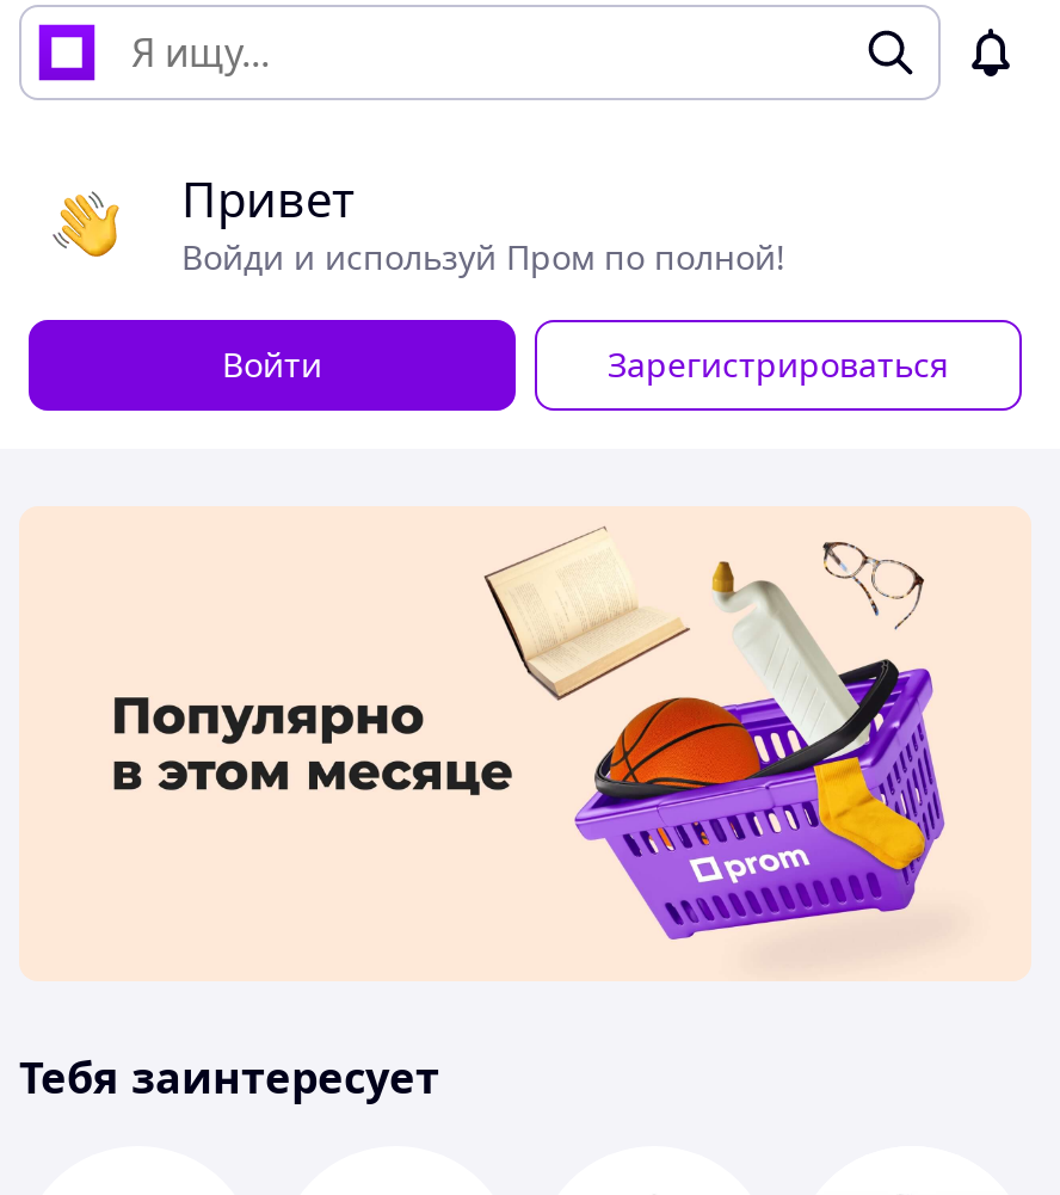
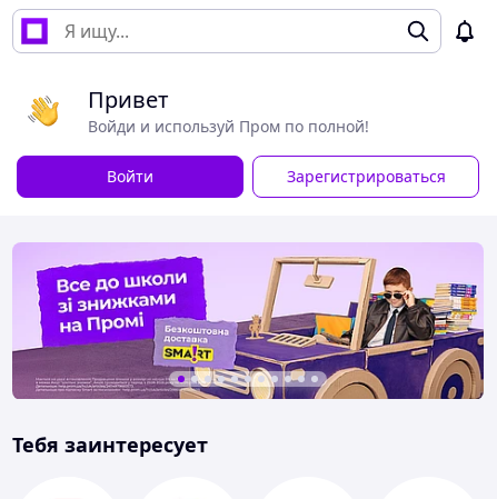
- [image]
+ [image]
